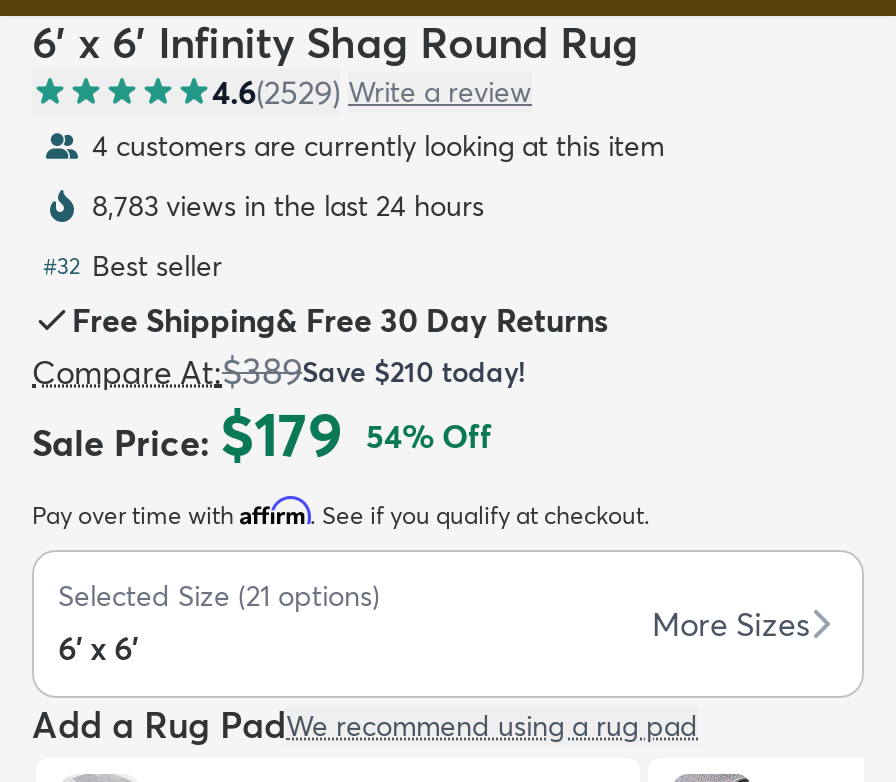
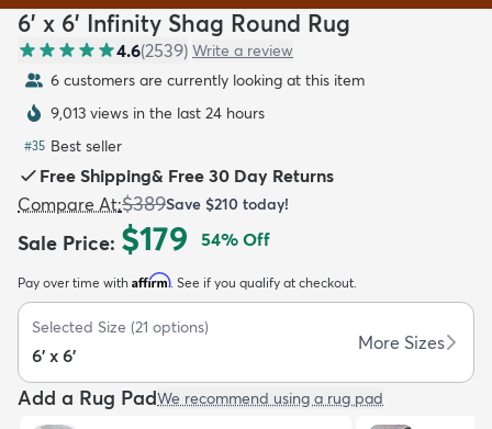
- 4.6(2529) Write a review
+ 4.6(2539) Write a review

- 4 customers are currently looking at this item
+ 6 customers are currently looking at this item

- 8,783 views in the last 24 hours
+ 9,013 views in the last 24 hours

- #32 Best seller
+ #35 Best seller
